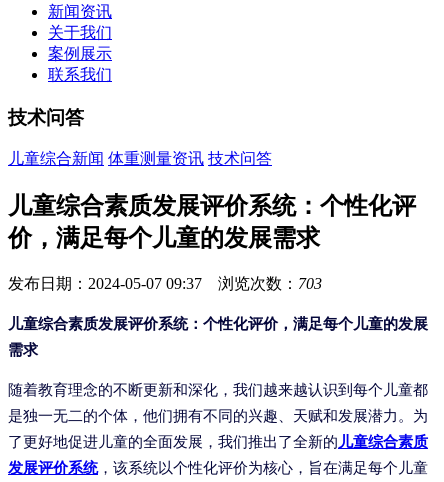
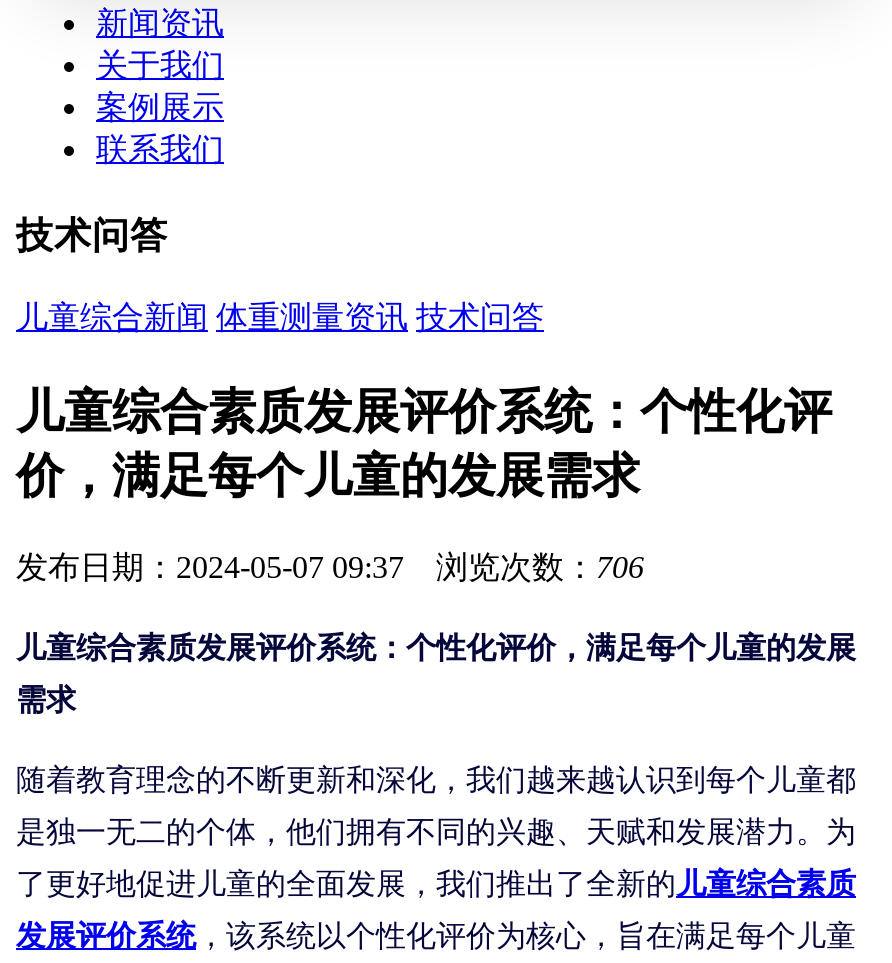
- 发布日期：2024-05-07 09:37 浏览次数：703
+ 发布日期：2024-05-07 09:37 浏览次数：706
